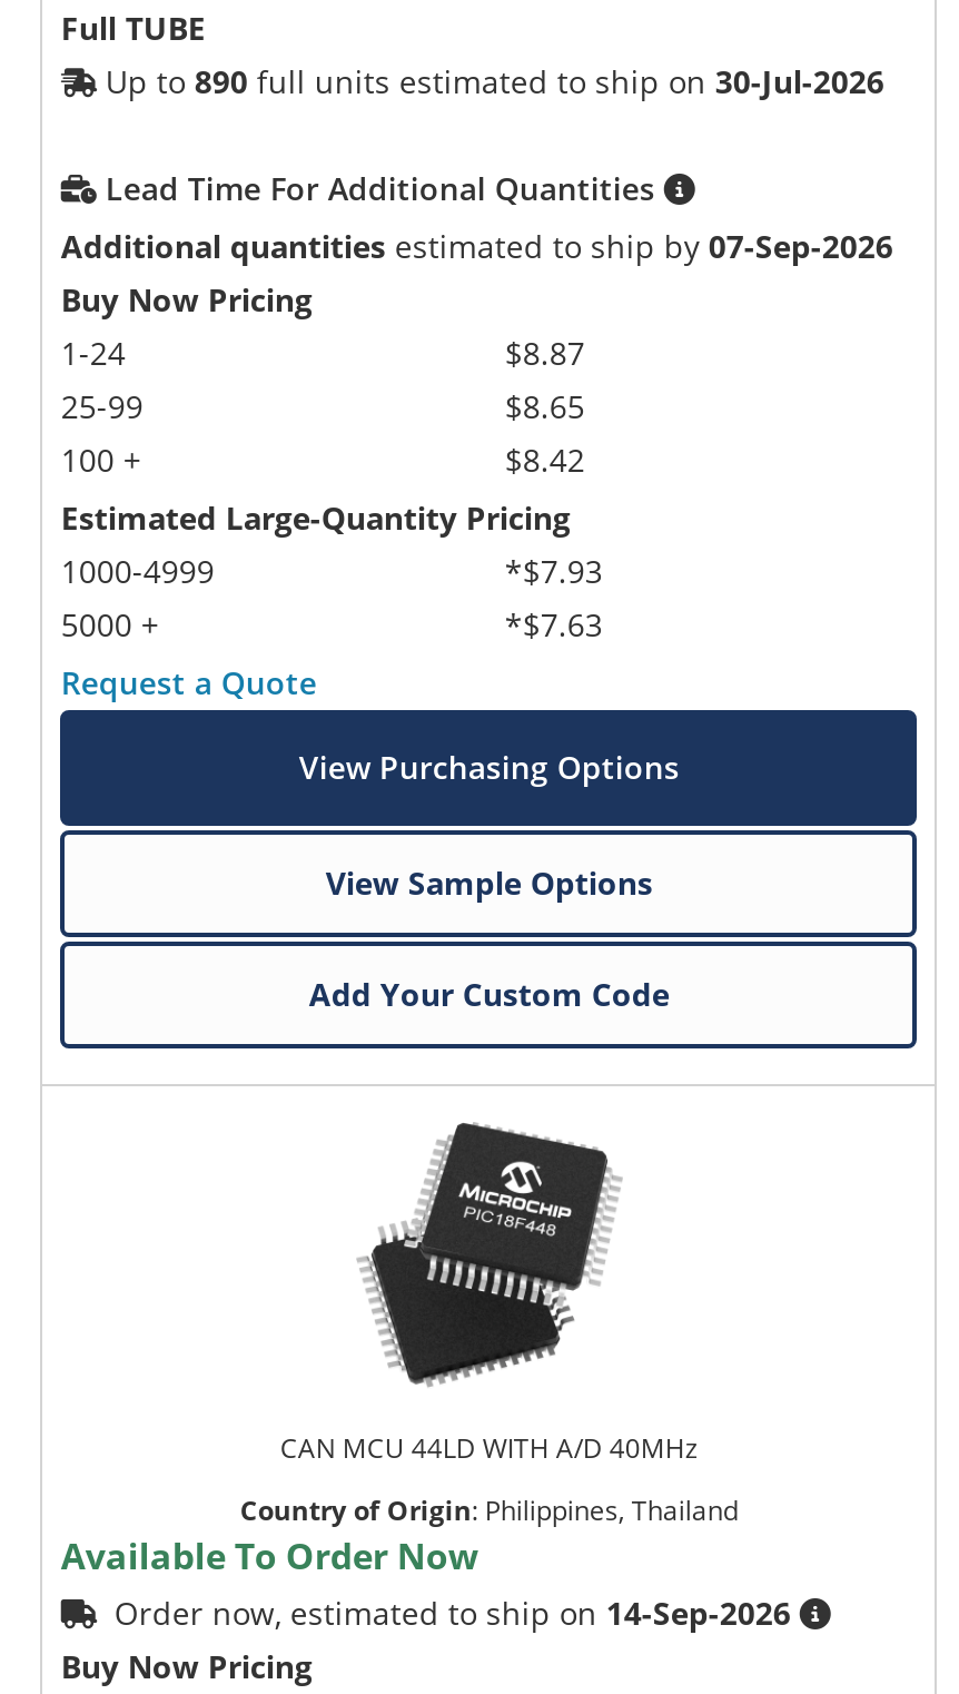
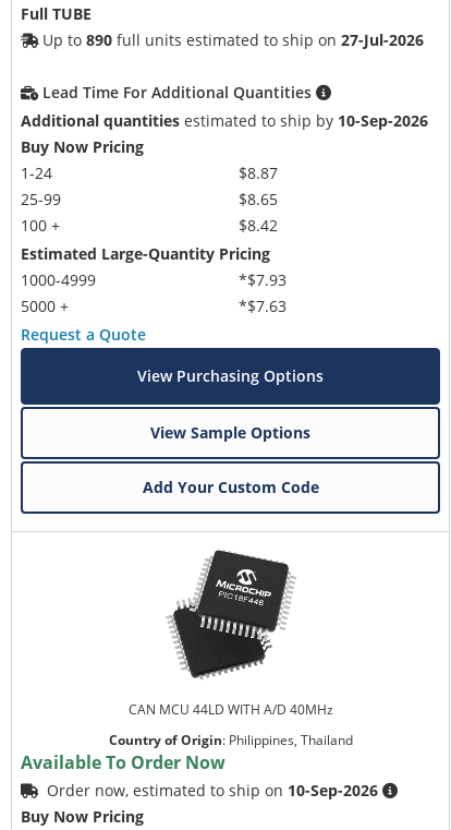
- Up to 890 full units estimated to ship on 30-Jul-2026
+ Up to 890 full units estimated to ship on 27-Jul-2026

- Additional quantities estimated to ship by 07-Sep-2026
+ Additional quantities estimated to ship by 10-Sep-2026

- Order now, estimated to ship on 14-Sep-2026
+ Order now, estimated to ship on 10-Sep-2026
